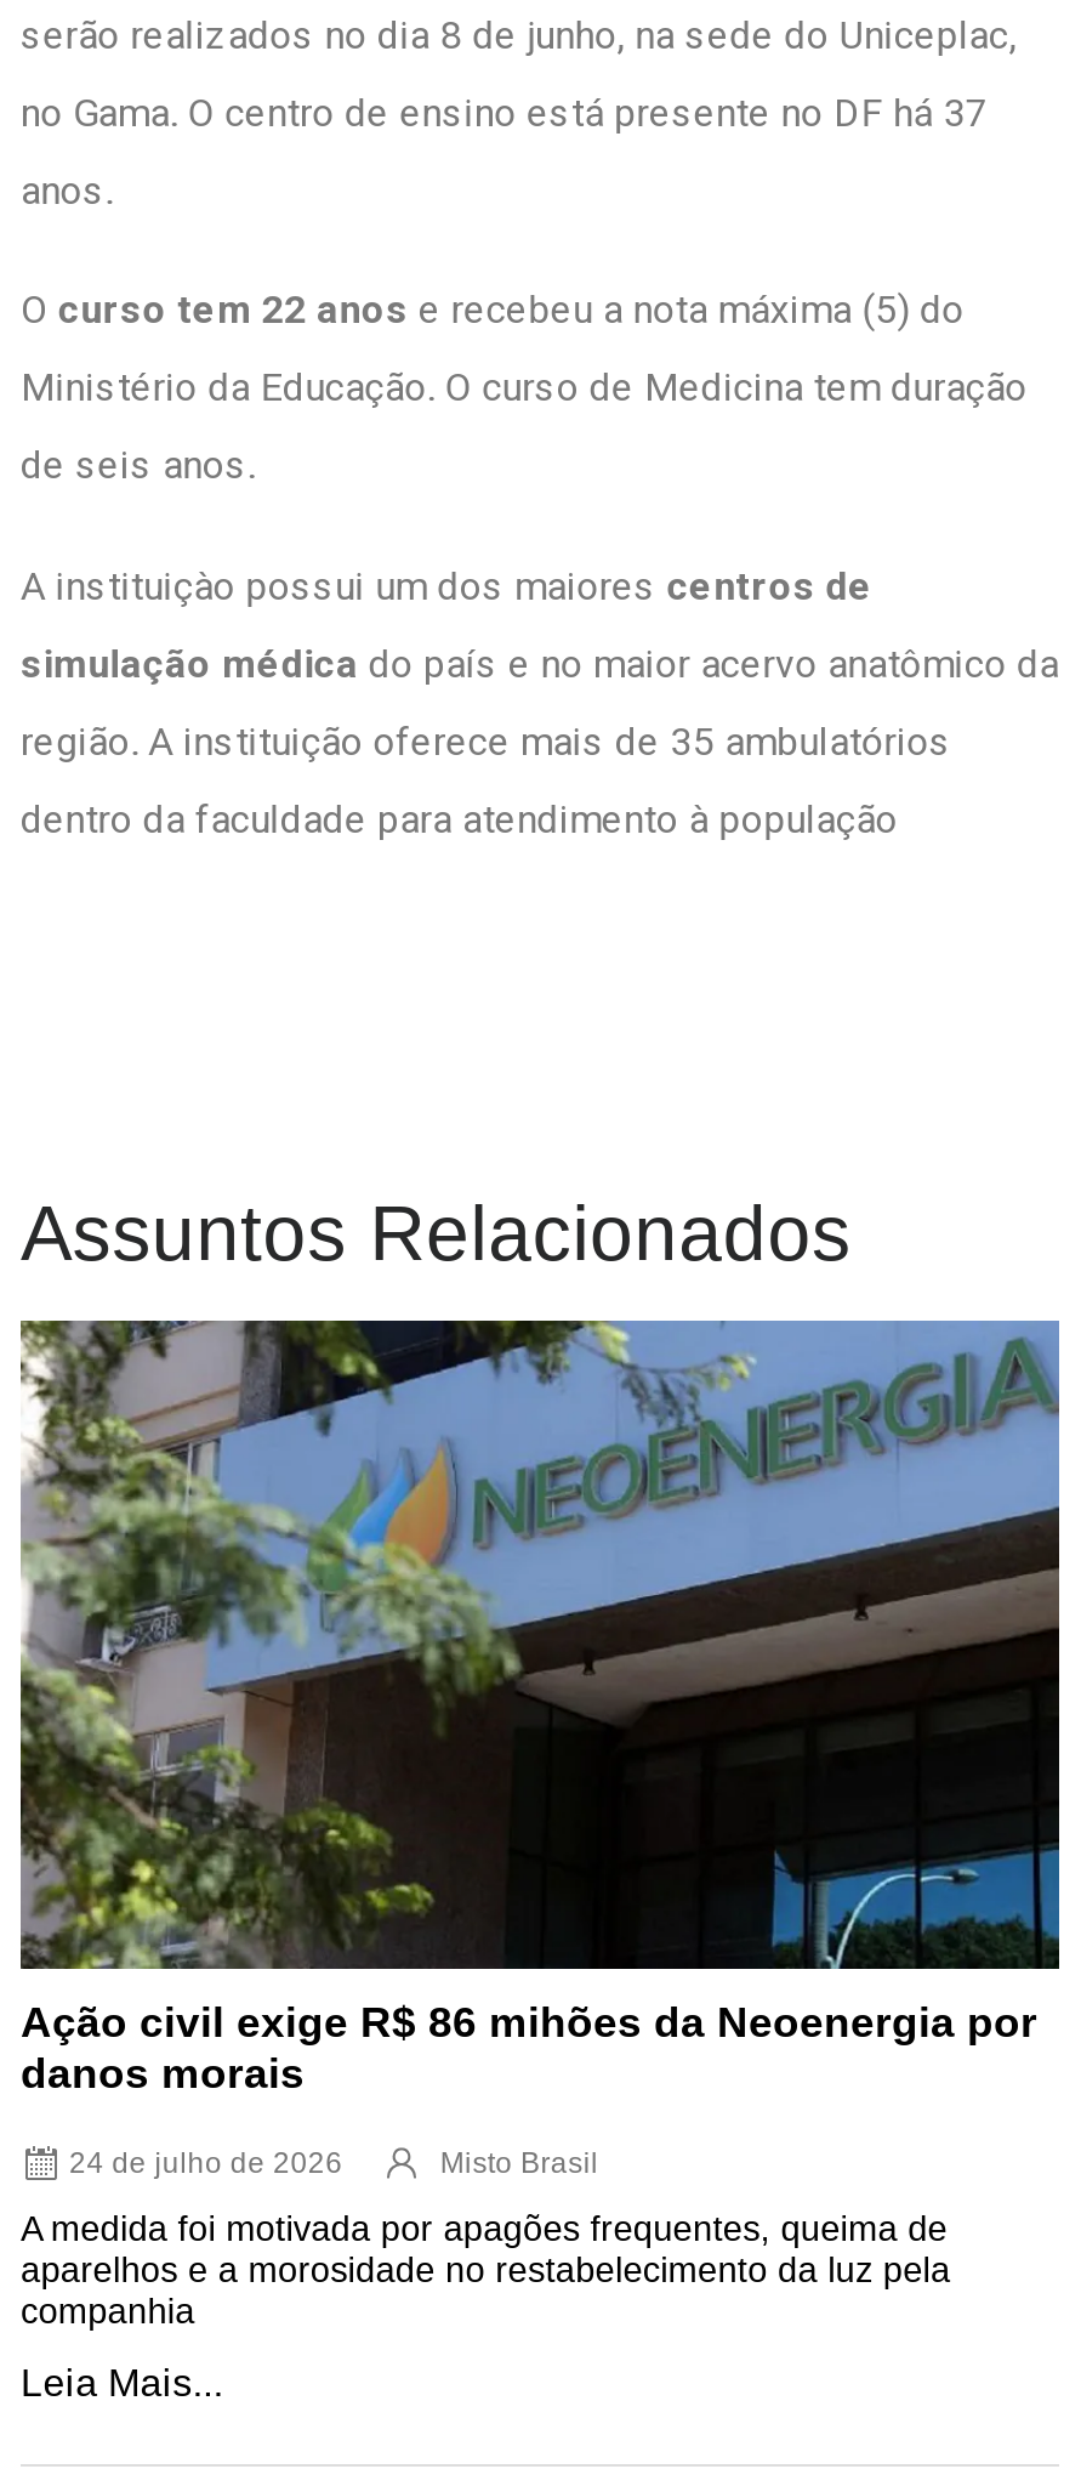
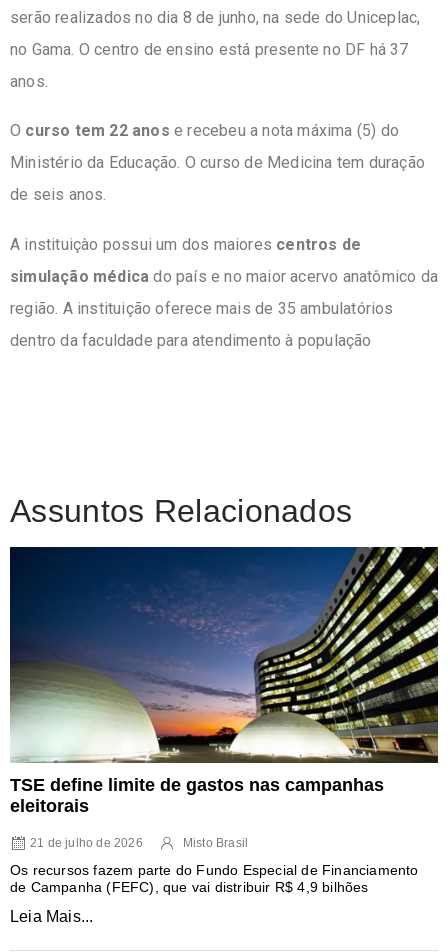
- [image]
- Ação civil exige R$ 86 mihões da Neoenergia por
- danos morais
+ [image]
+ TSE define limite de gastos nas campanhas
+ eleitorais

- 24 de julho de 2026
+ 21 de julho de 2026

- A medida foi motivada por apagões frequentes, queima de
- aparelhos e a morosidade no restabelecimento da luz pela
- companhia
+ Os recursos fazem parte do Fundo Especial de Financiamento
+ de Campanha (FEFC), que vai distribuir R$ 4,9 bilhões
